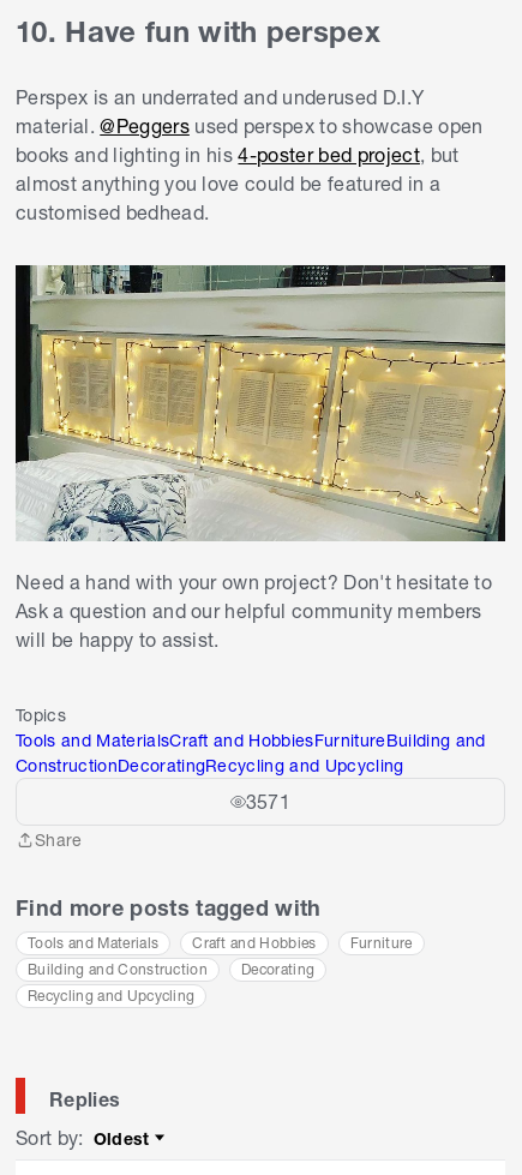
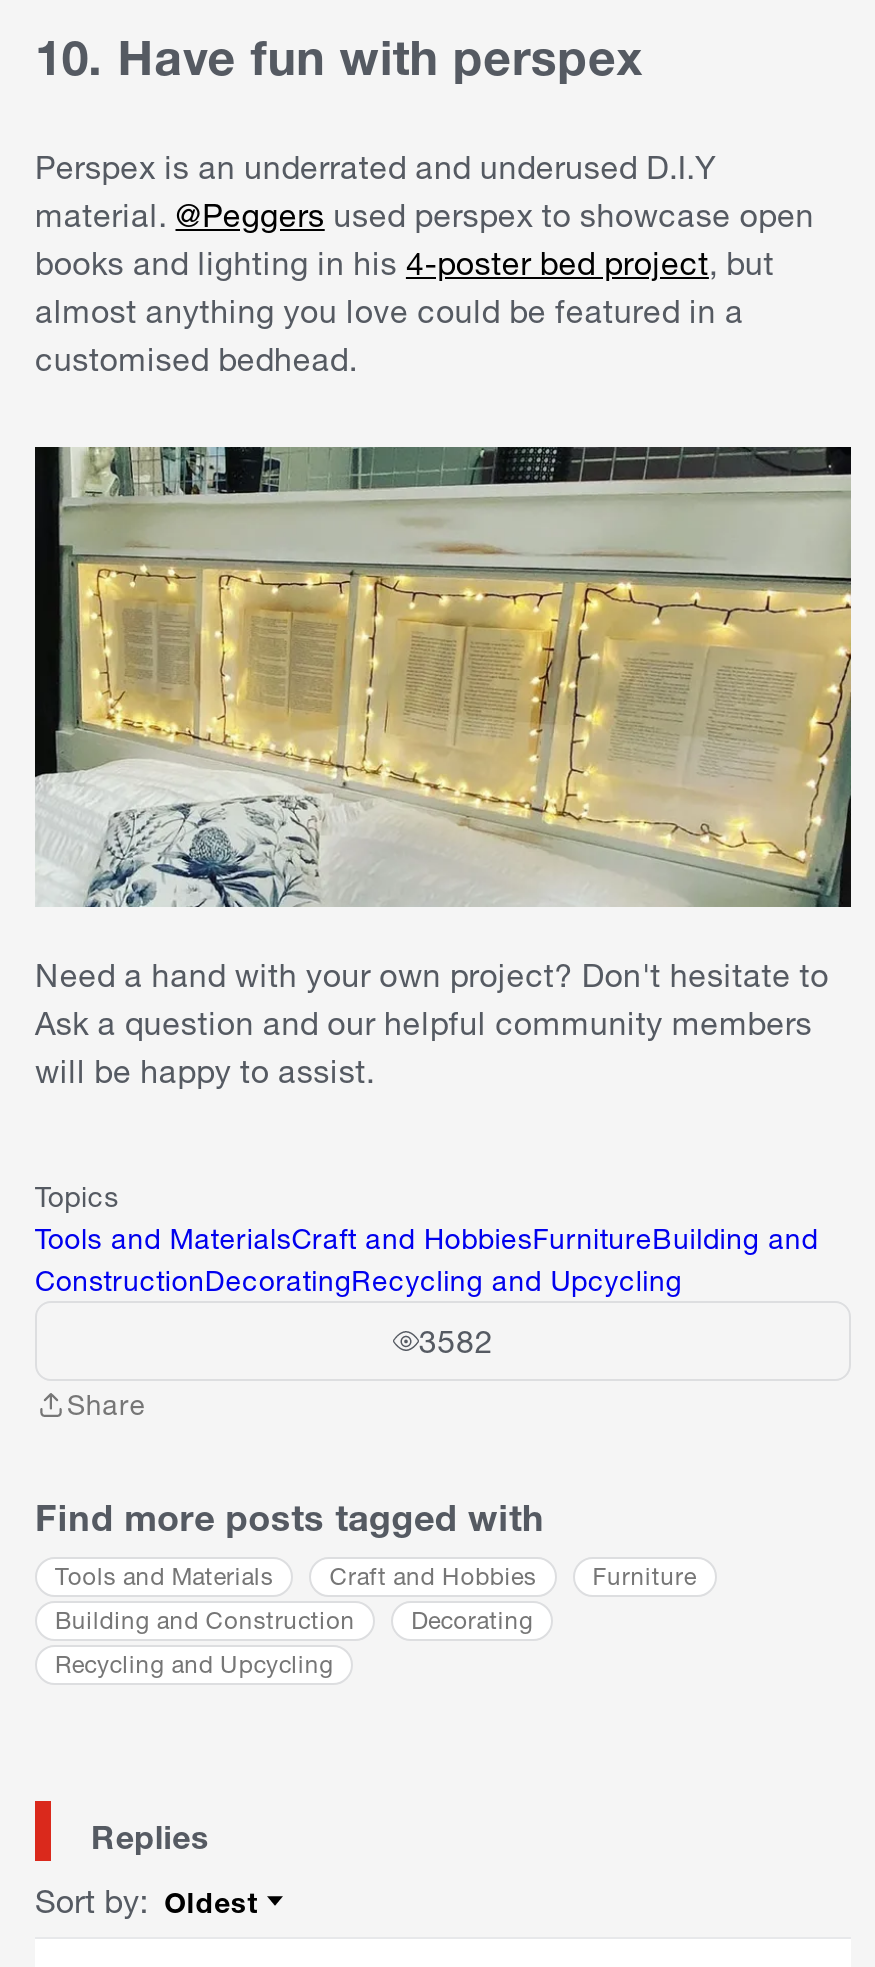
- 3571
+ 3582
